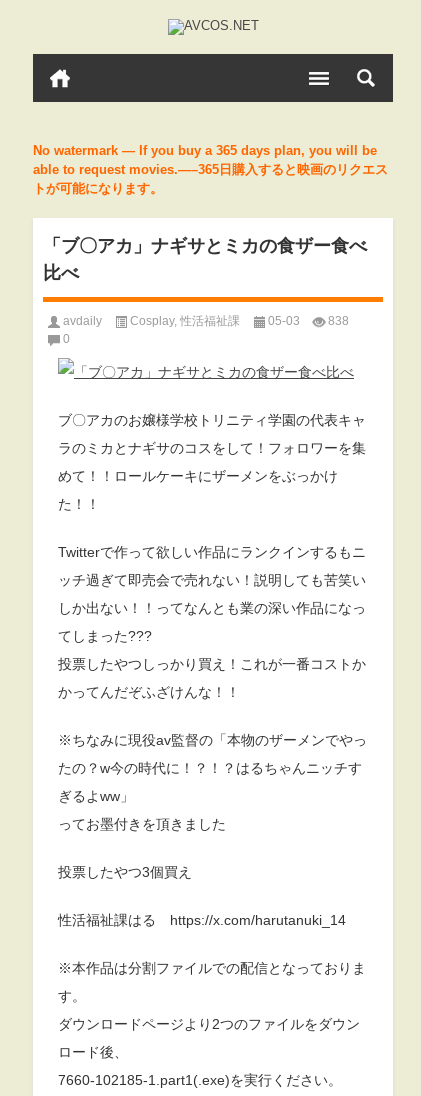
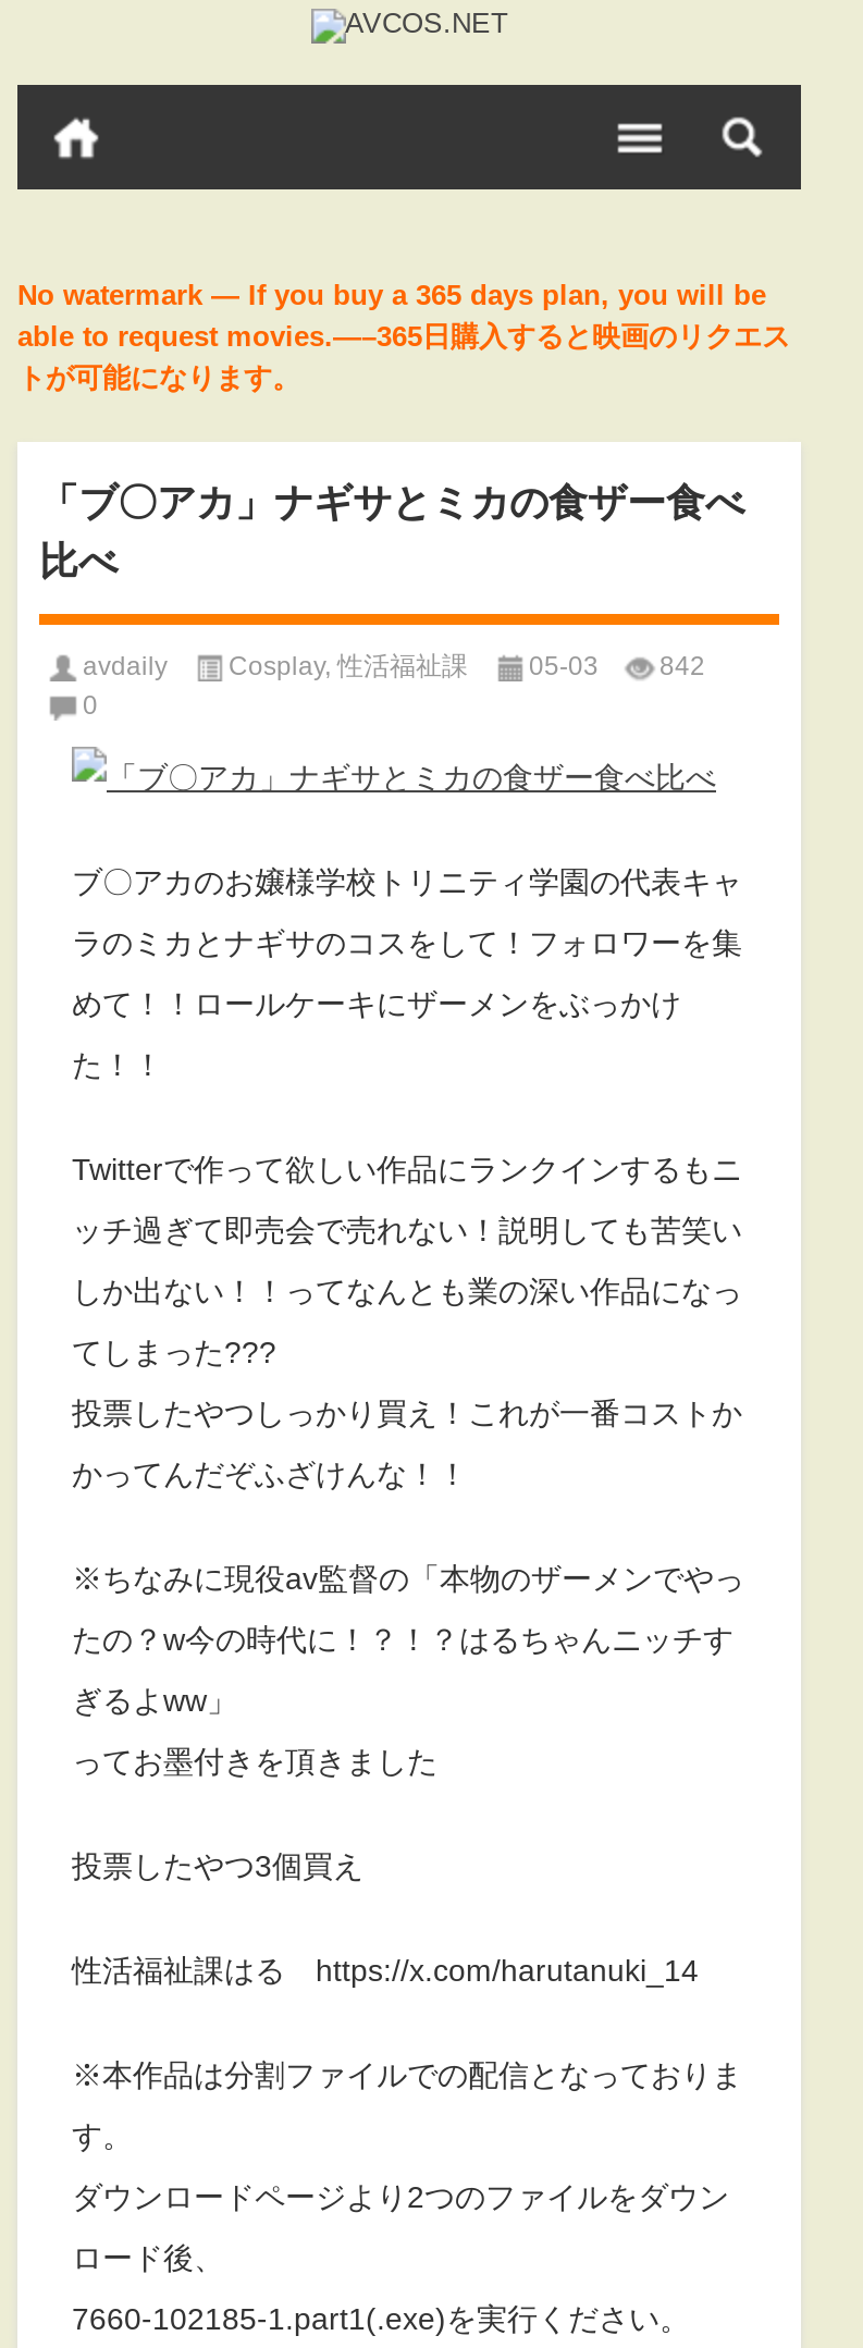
- avdaily Cosplay,性活福祉課 05-03 838
+ avdaily Cosplay,性活福祉課 05-03 842
